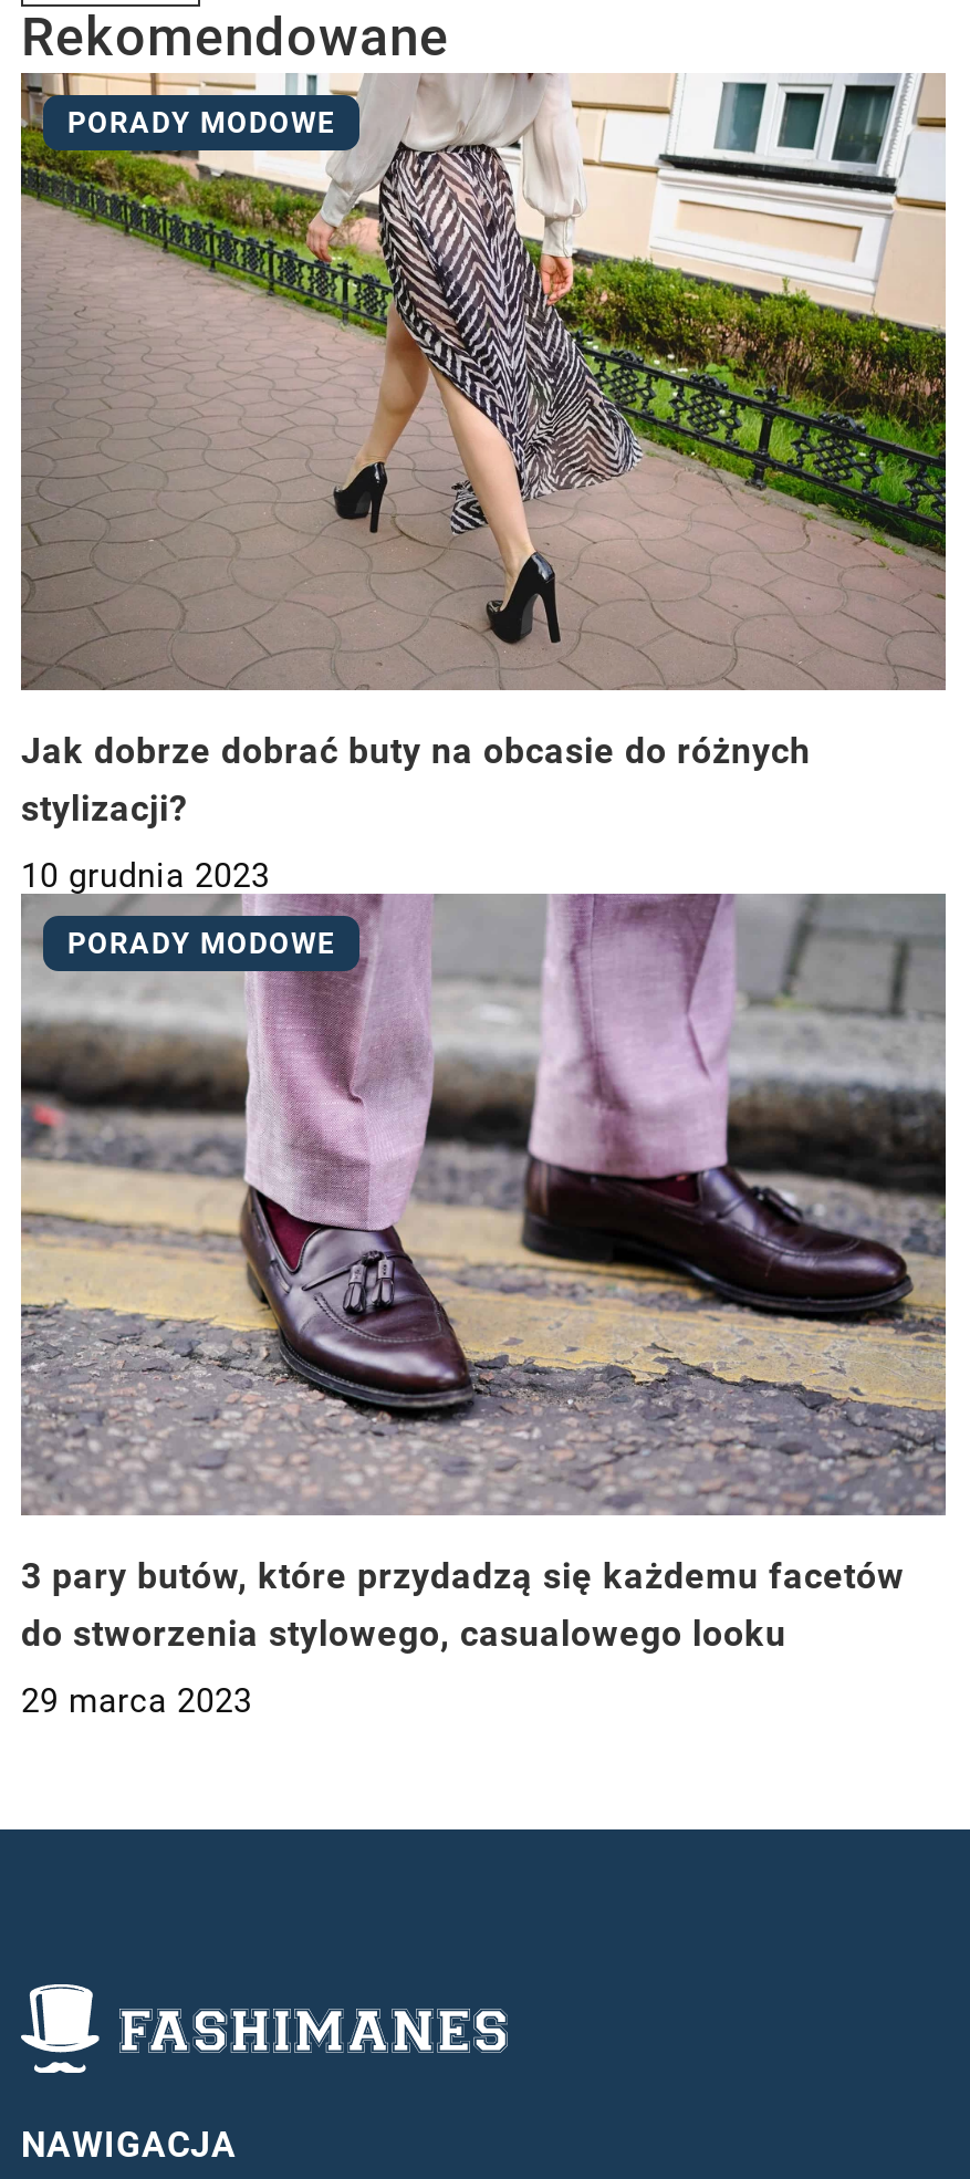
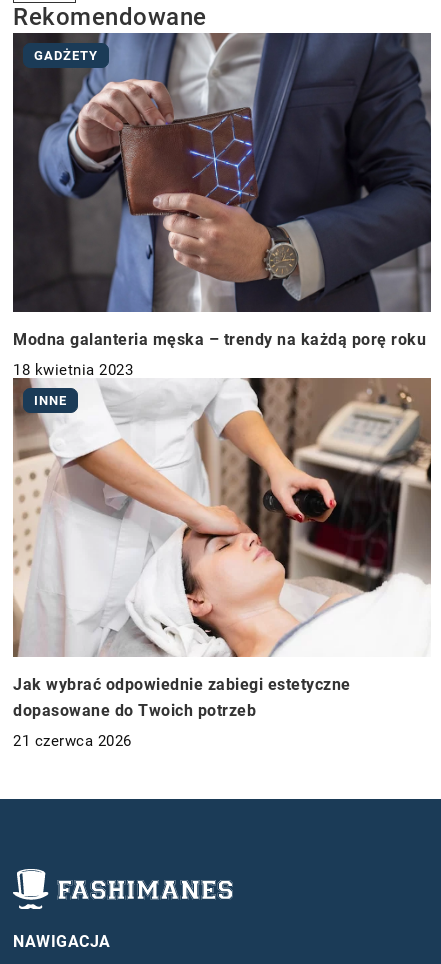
- [image]
- PORADY MODOWE
+ [image]
+ GADŻETY

- Jak dobrze dobrać buty na obcasie do różnych
- stylizacji?
+ Modna galanteria męska – trendy na każdą porę roku

- [image]
- 10 grudnia 2023
+ [image]
+ 18 kwietnia 2023

- PORADY MODOWE
+ INNE

- 3 pary butów, które przydadzą się każdemu facetów
- do stworzenia stylowego, casualowego looku
+ Jak wybrać odpowiednie zabiegi estetyczne
+ dopasowane do Twoich potrzeb

- 29 marca 2023
+ 21 czerwca 2026
